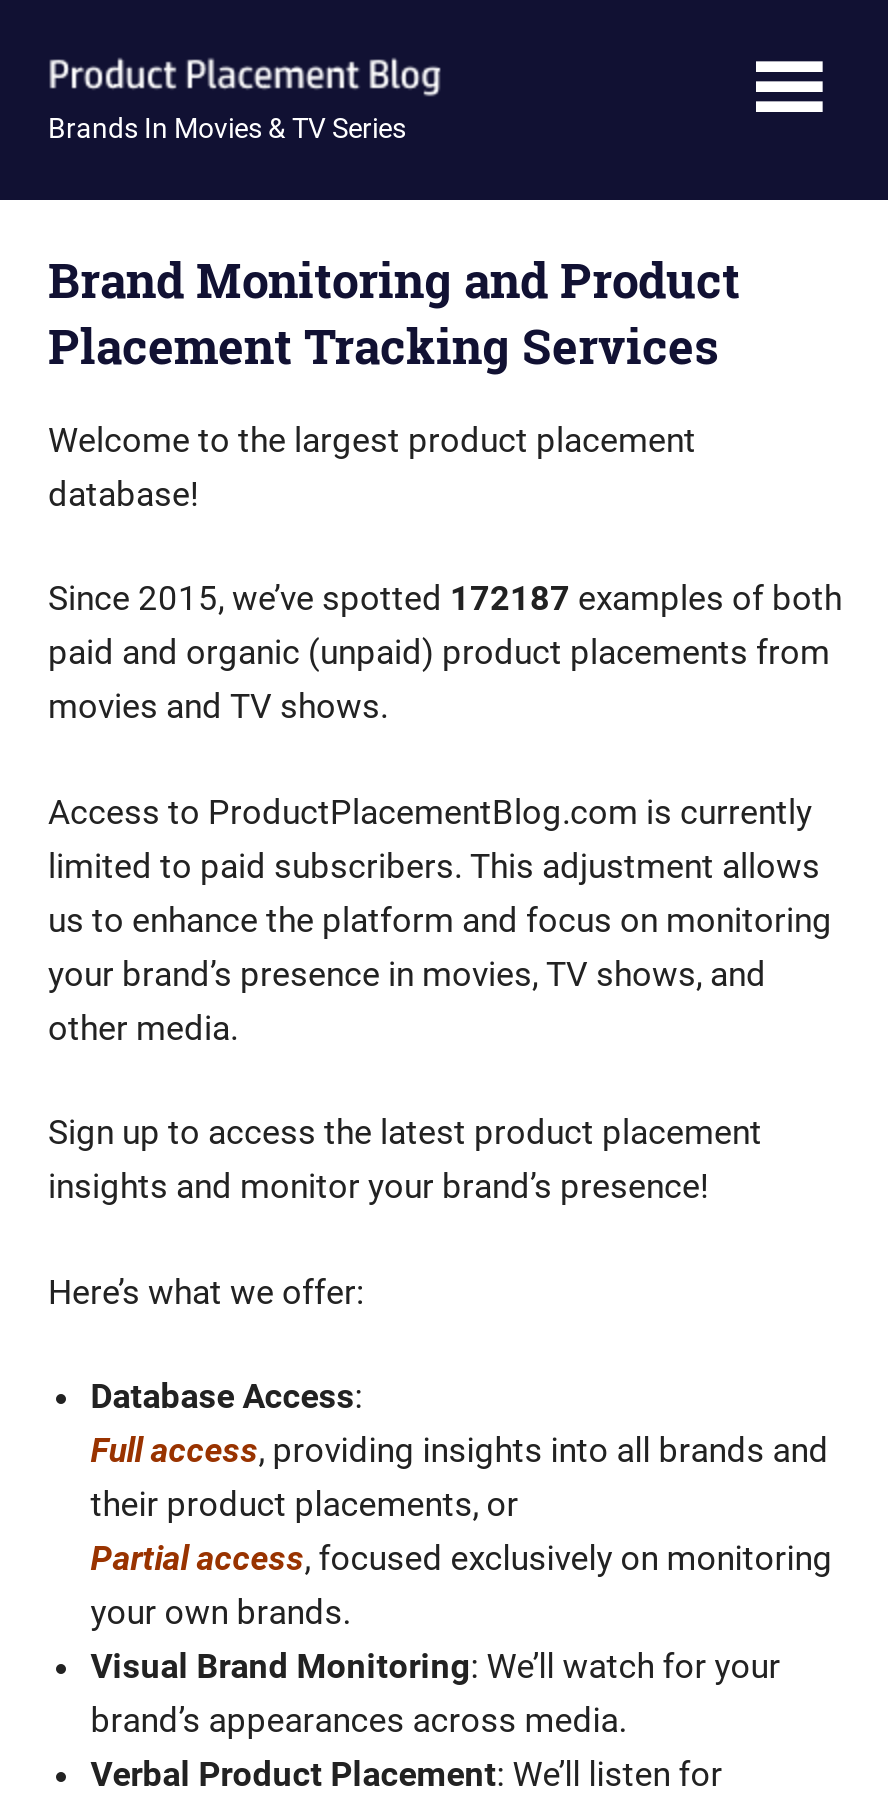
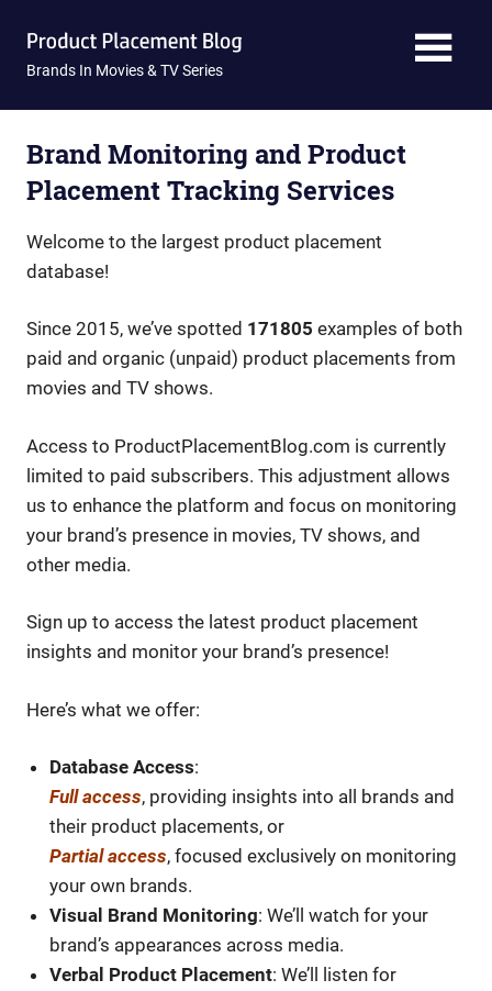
- Since 2015, we’ve spotted 172187 examples of both
+ Since 2015, we’ve spotted 171805 examples of both
